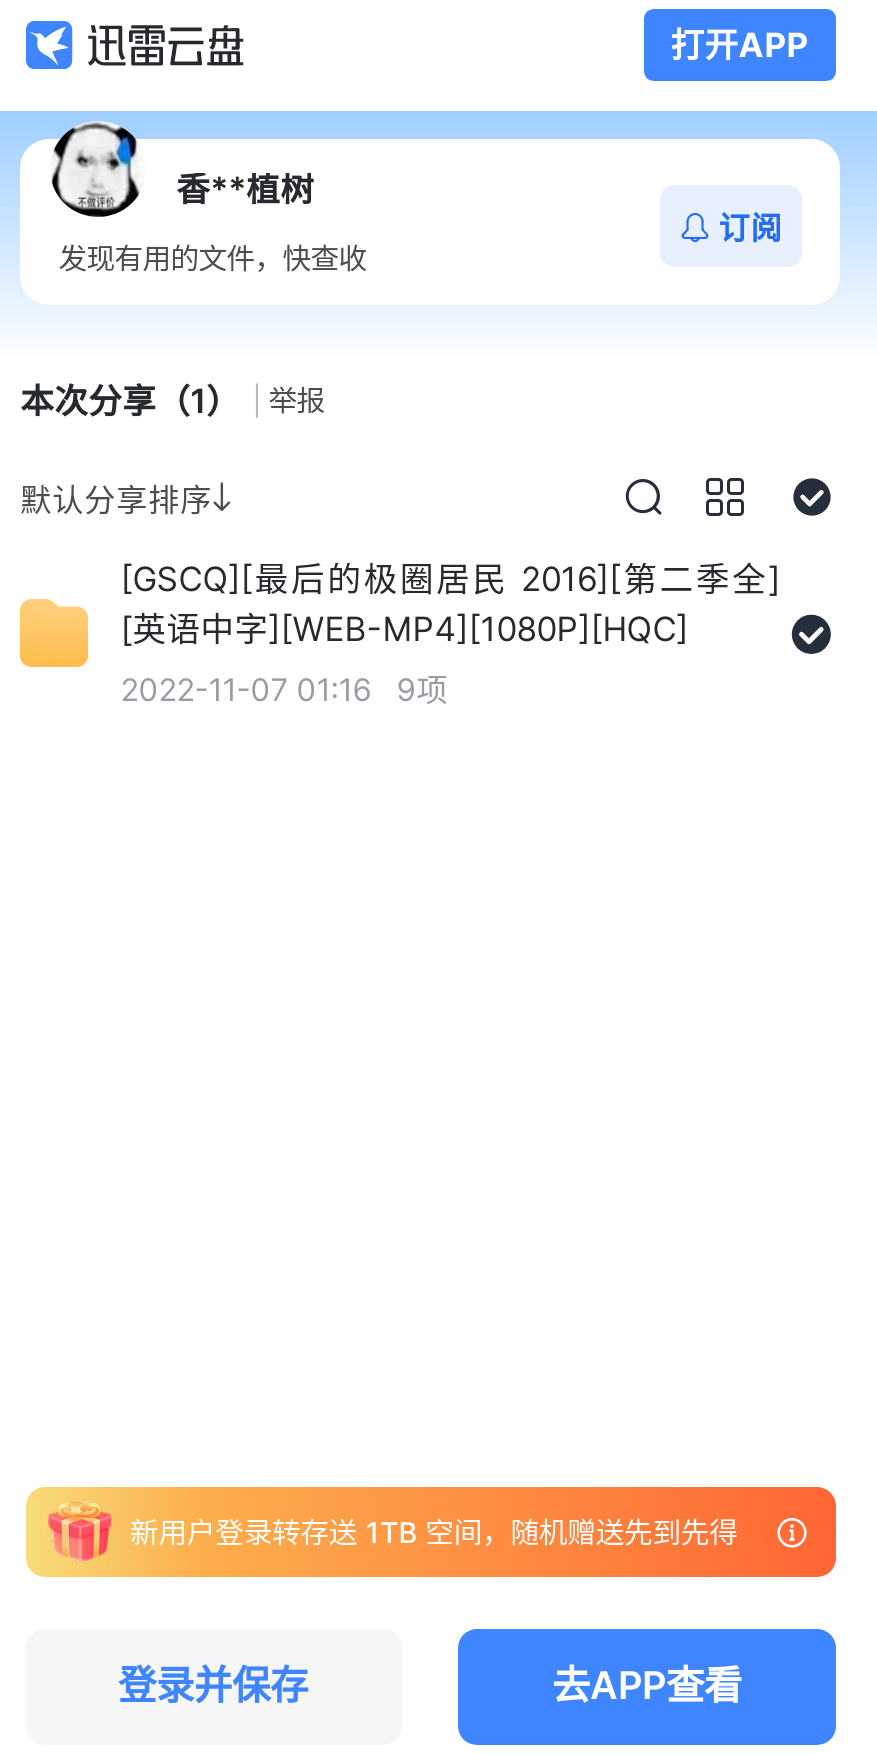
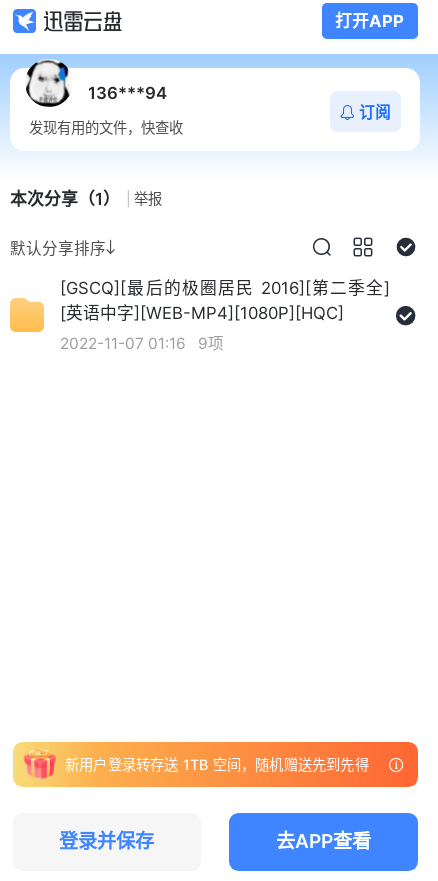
- 香**植树
+ 136***94
